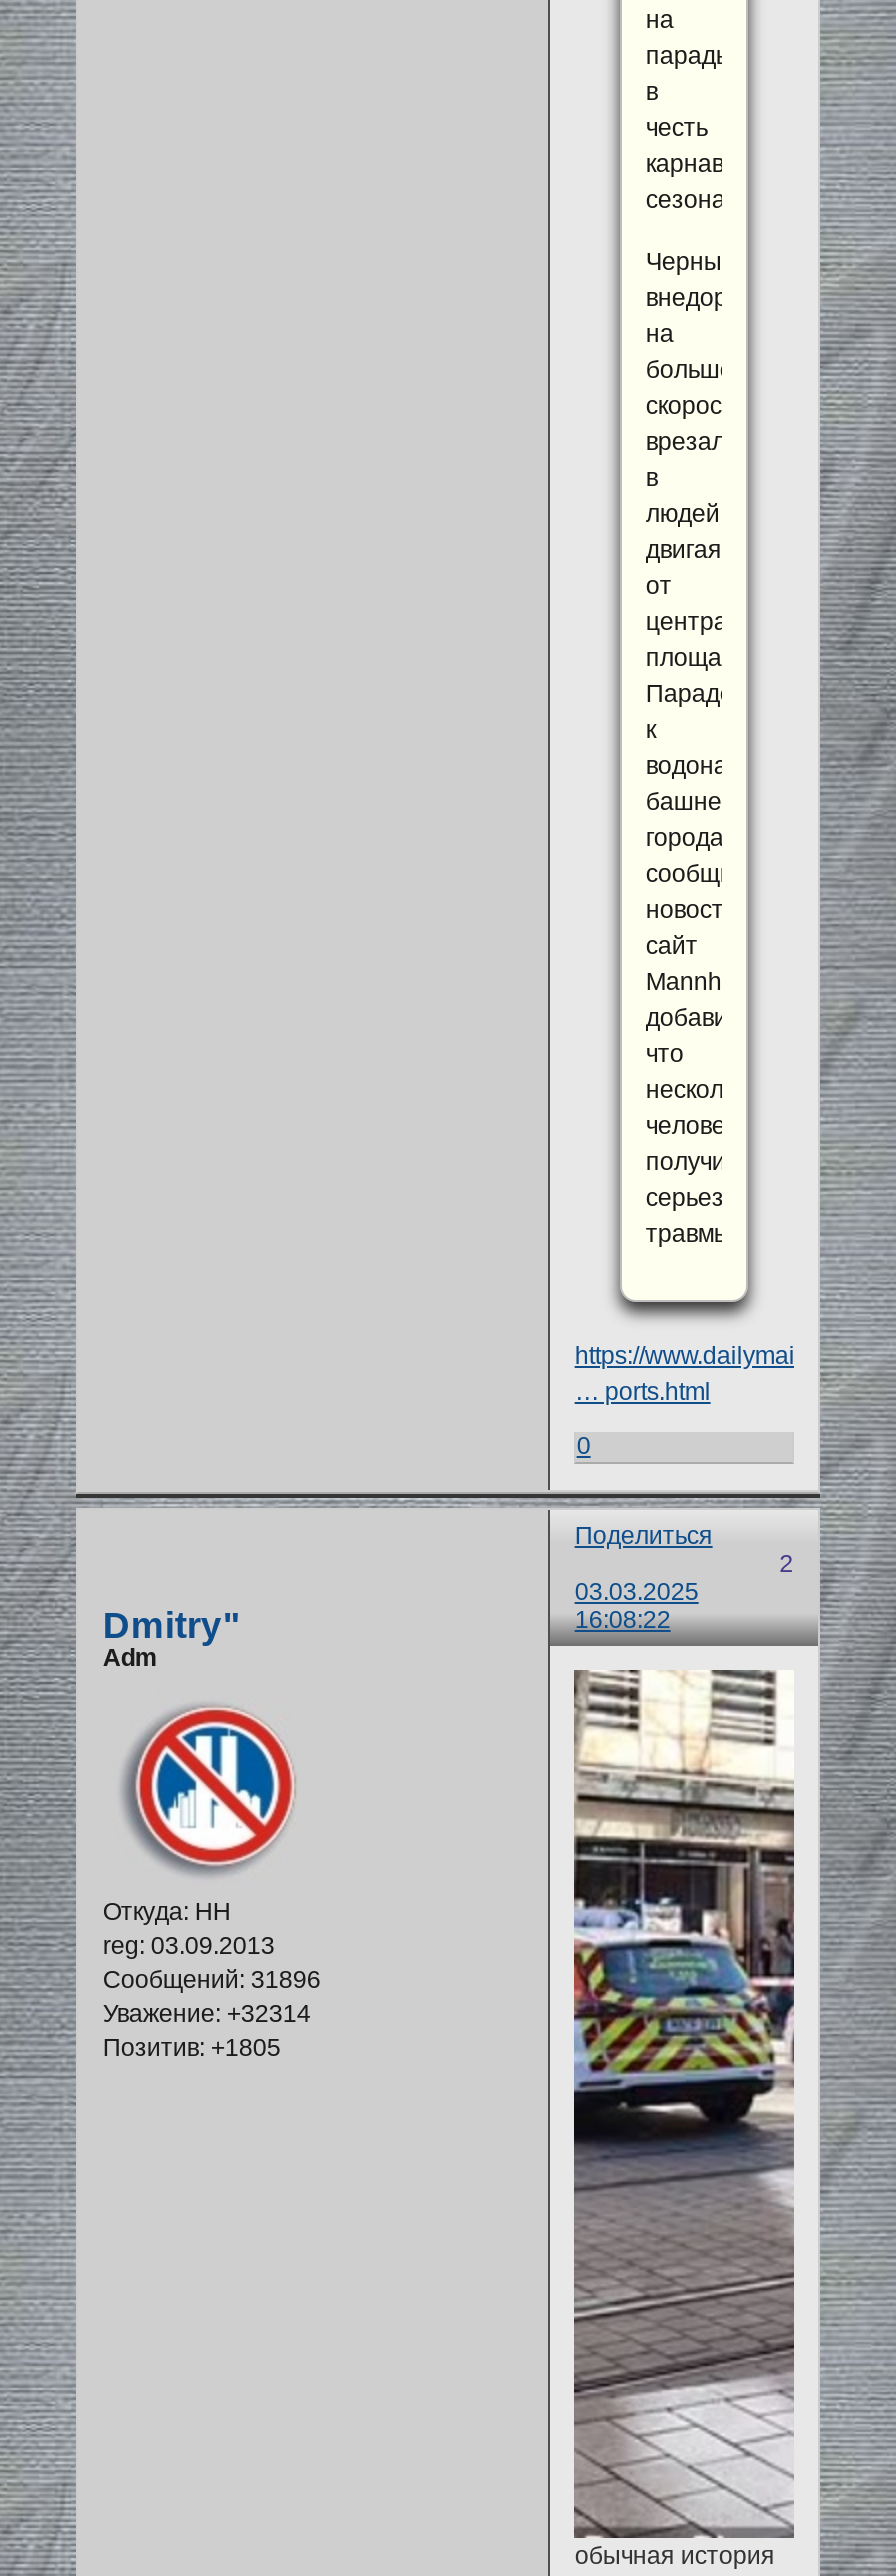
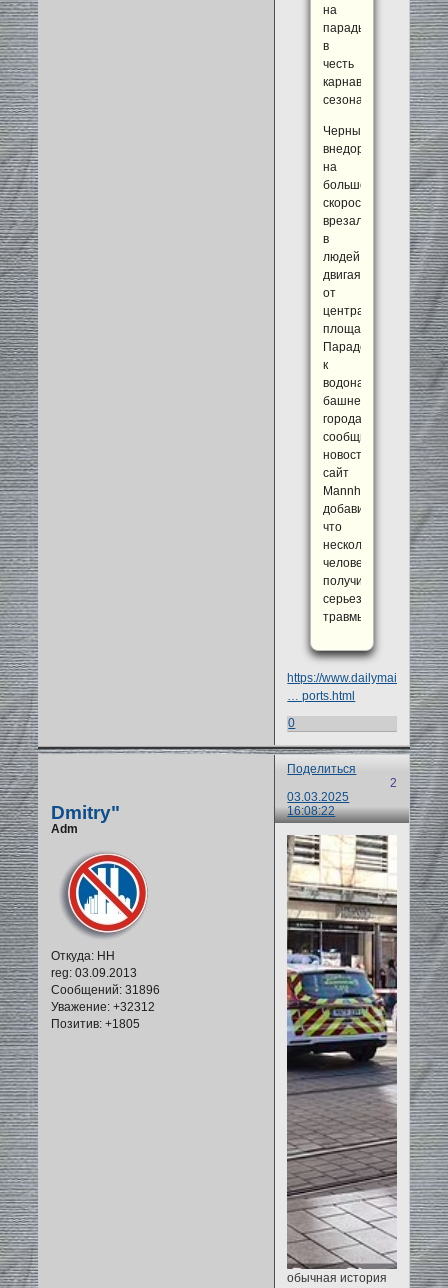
- Уважение: +32314
+ Уважение: +32312
